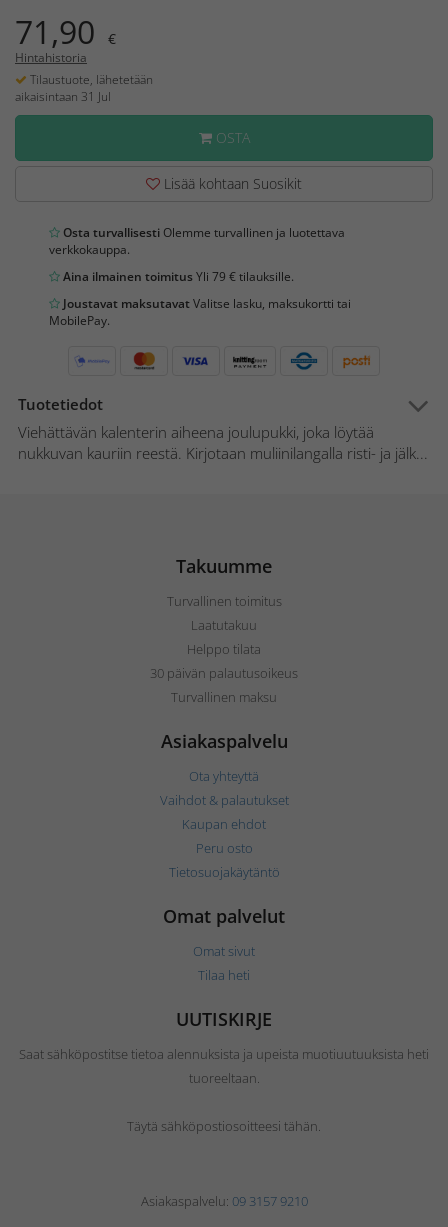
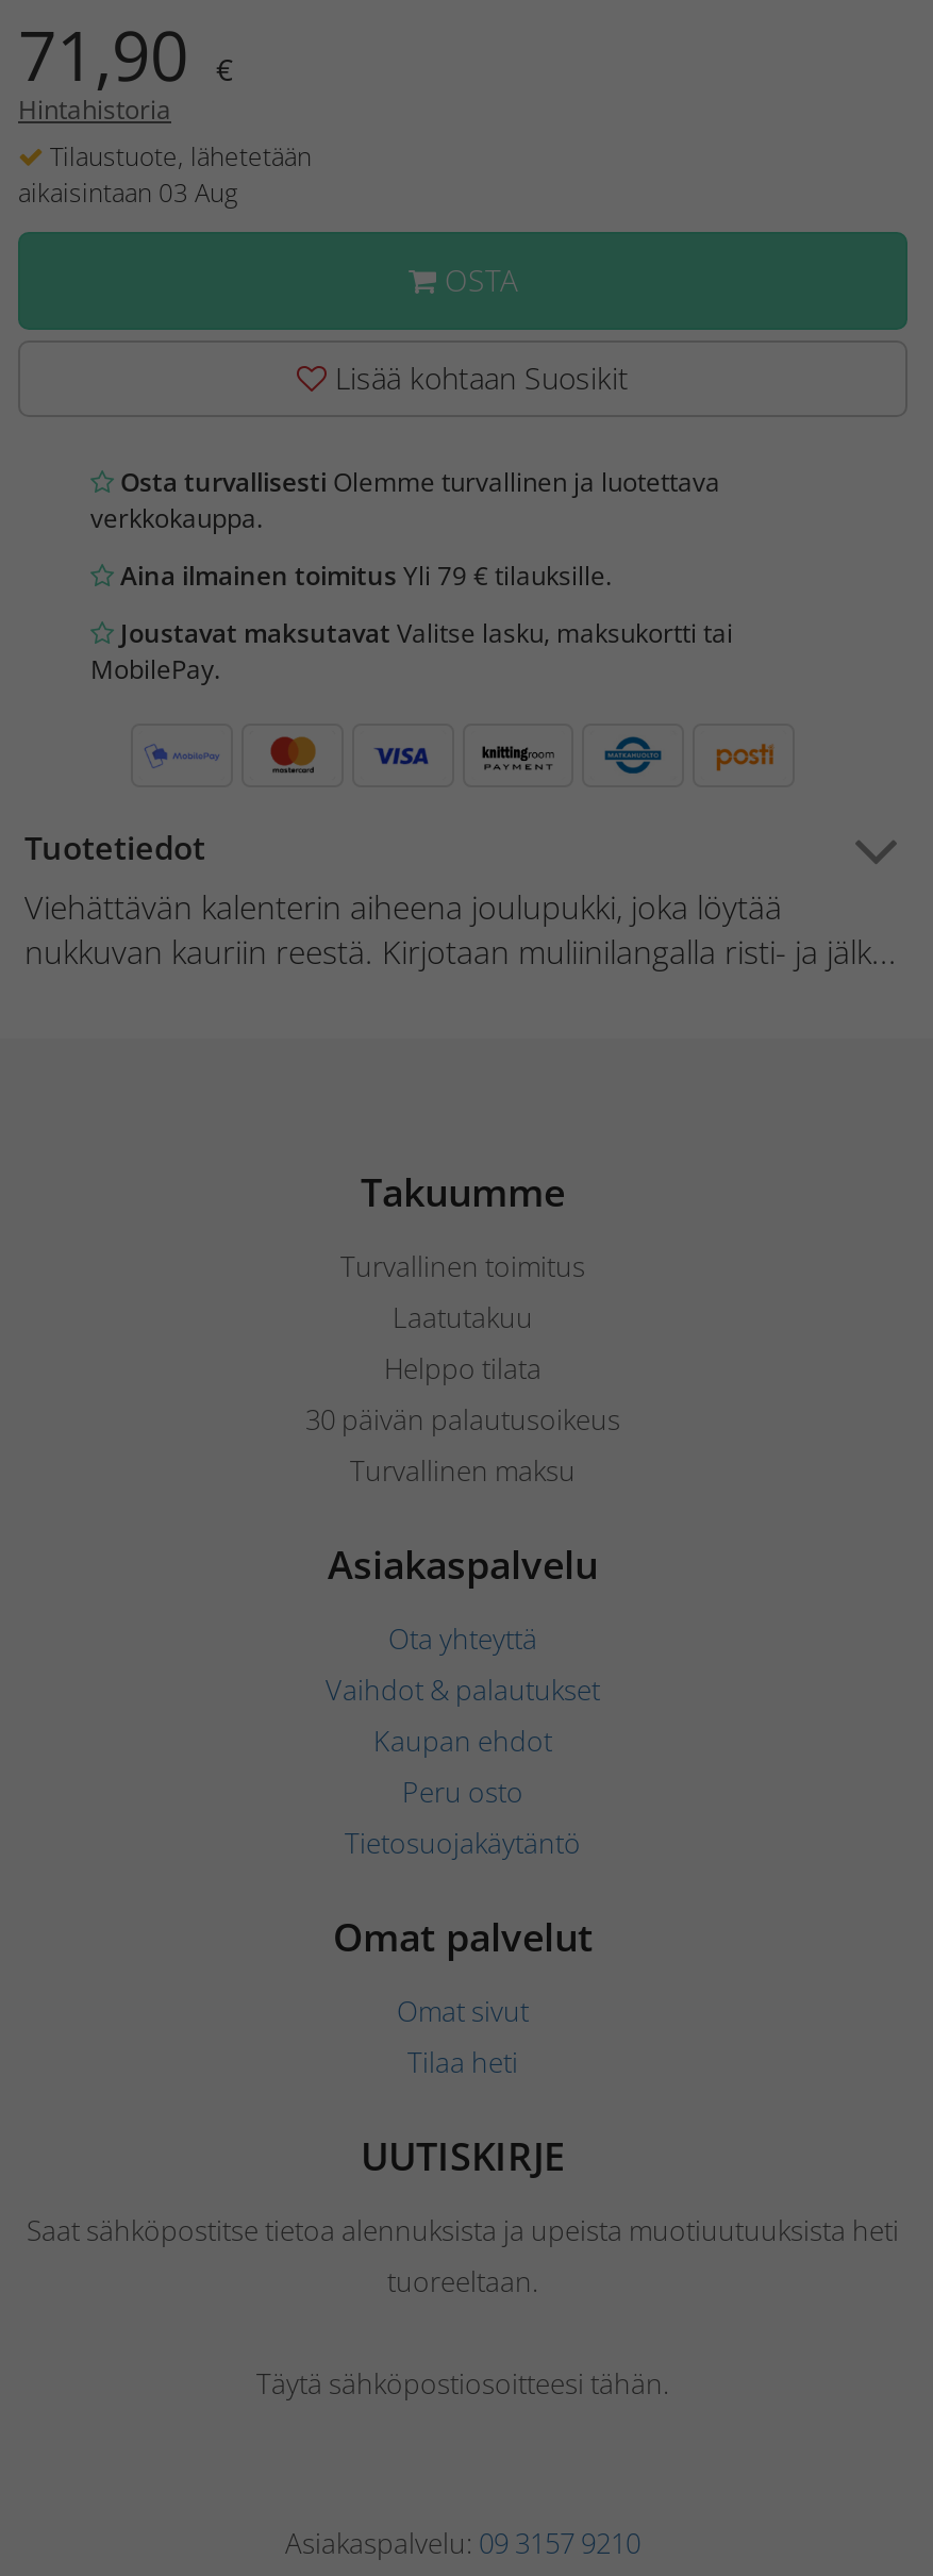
- aikaisintaan 31 Jul
+ aikaisintaan 03 Aug
